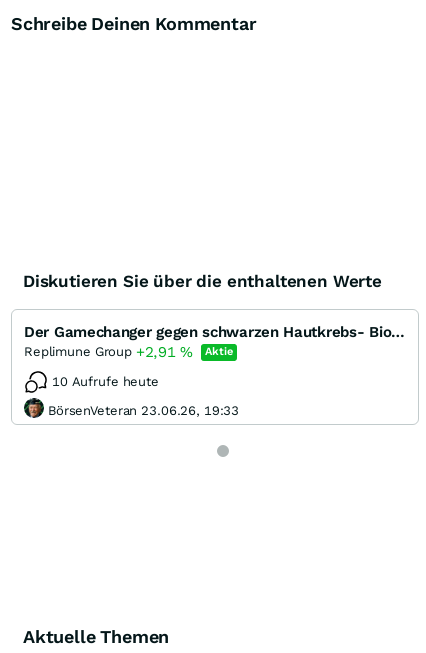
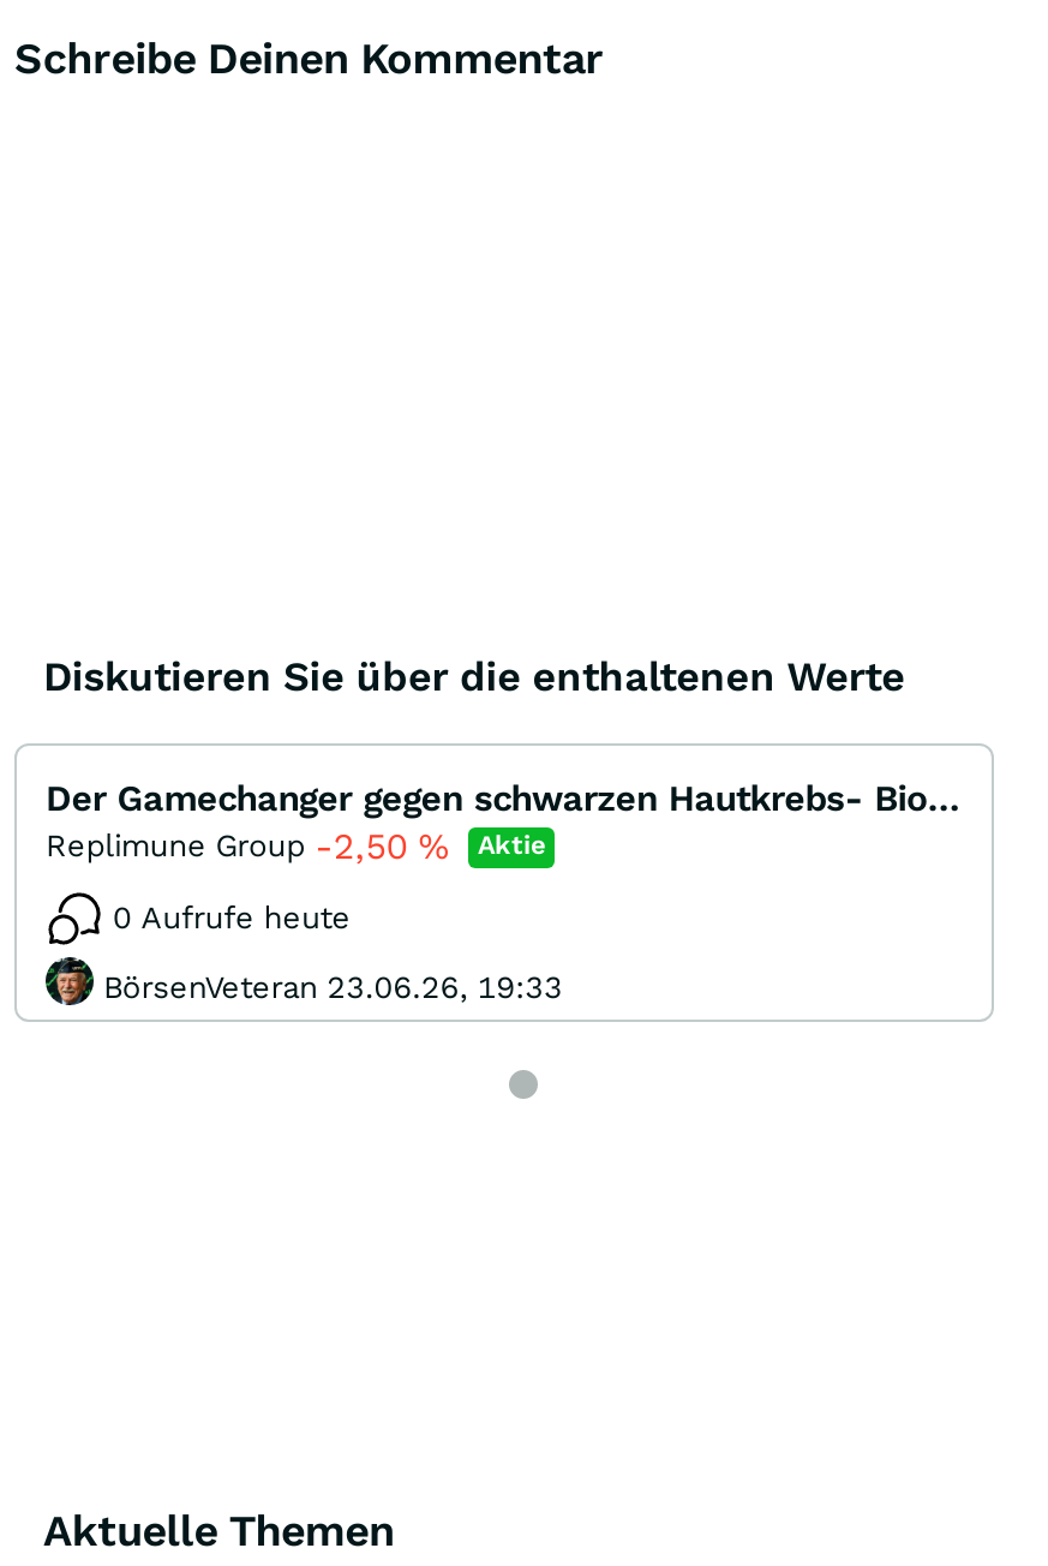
- Replimune Group +2,91%
+ Replimune Group -2,50%

- 10 Aufrufe heute
+ 0 Aufrufe heute
